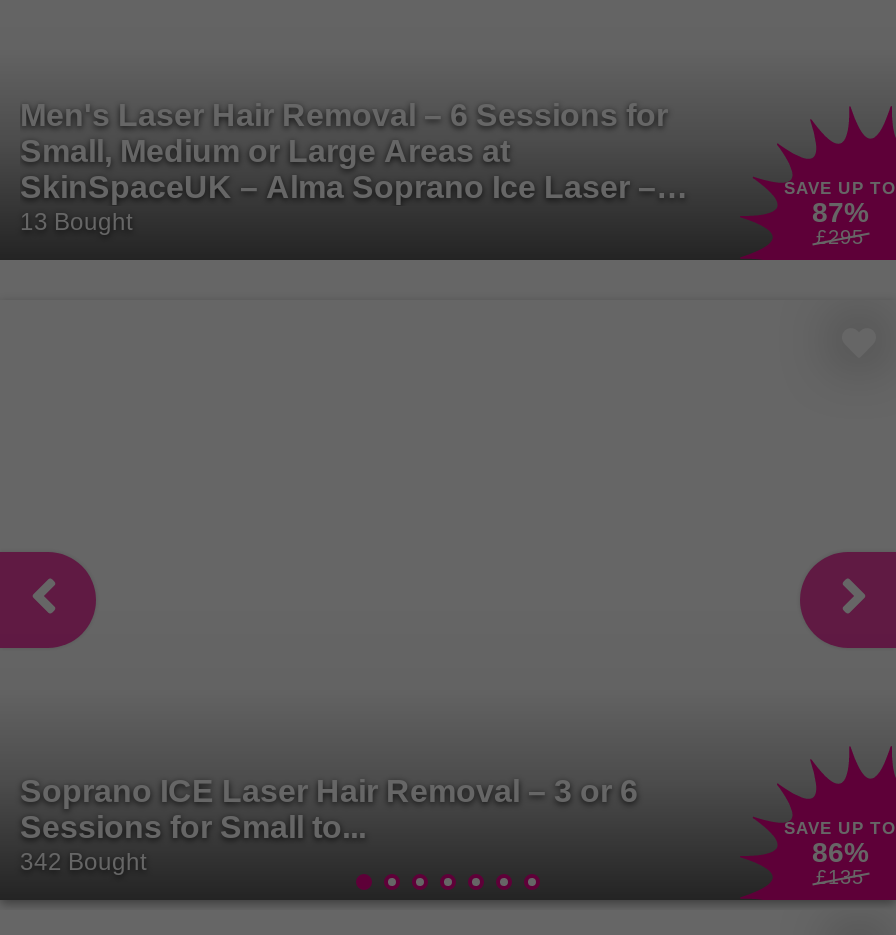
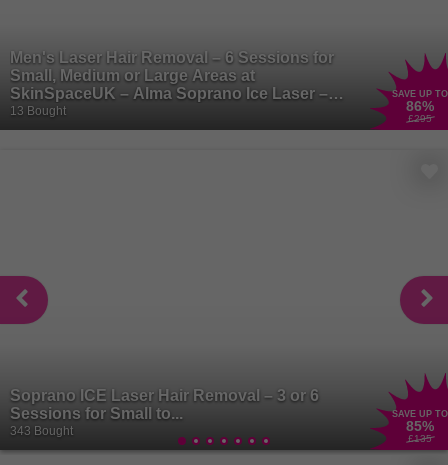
- 87%
+ 86%

- 86%
+ 85%

- 342 Bought
+ 343 Bought
